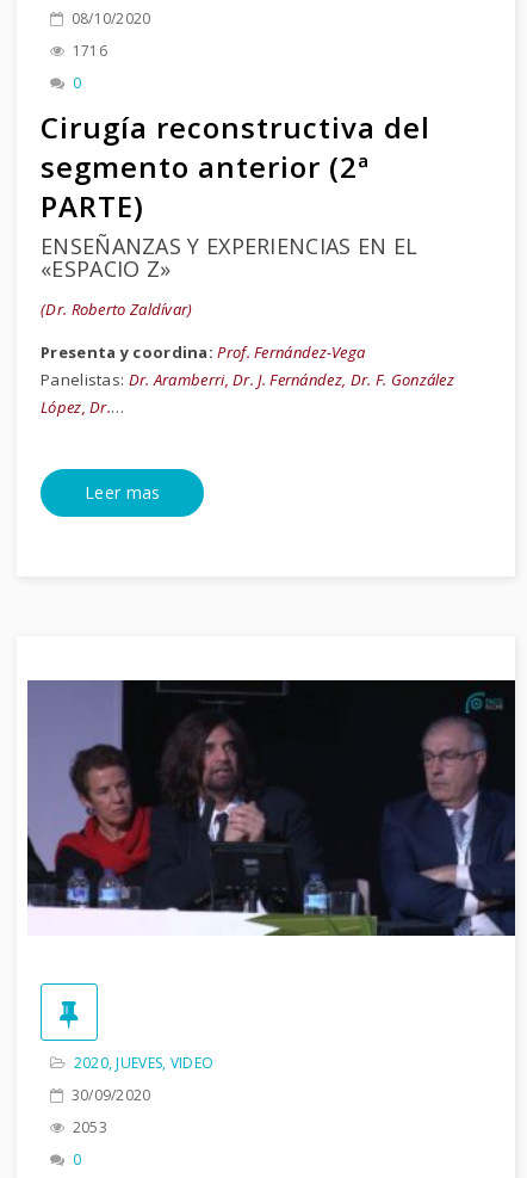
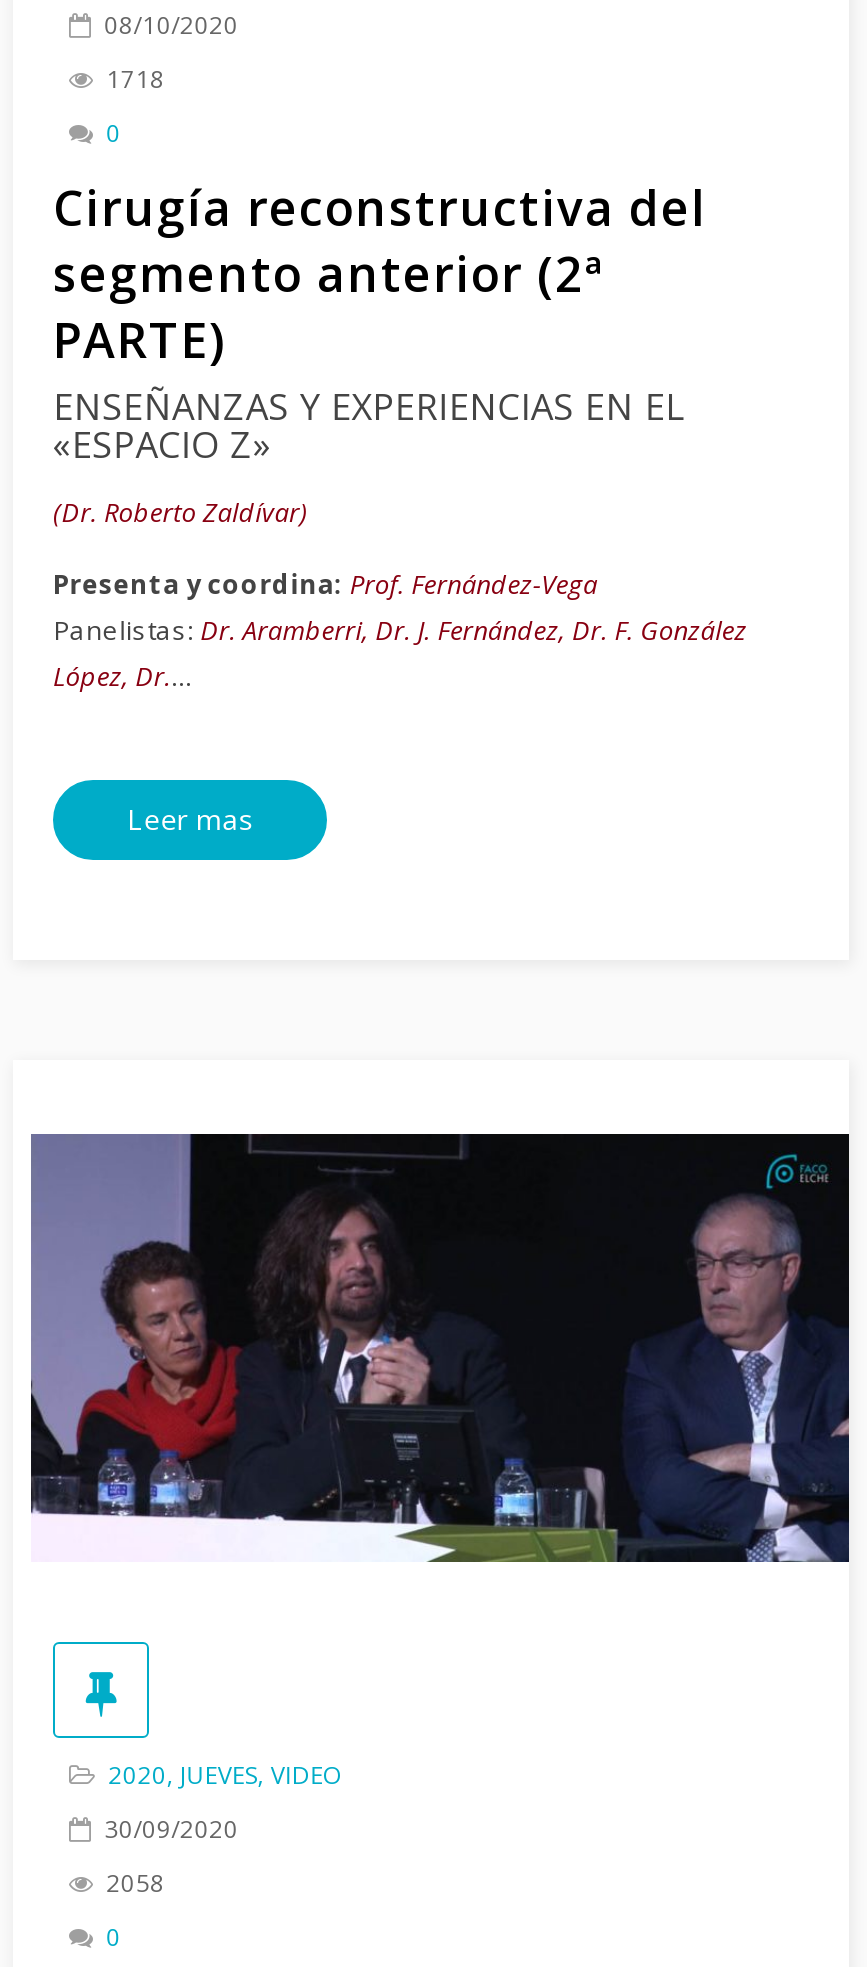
- 1716
+ 1718

- 2053
+ 2058
